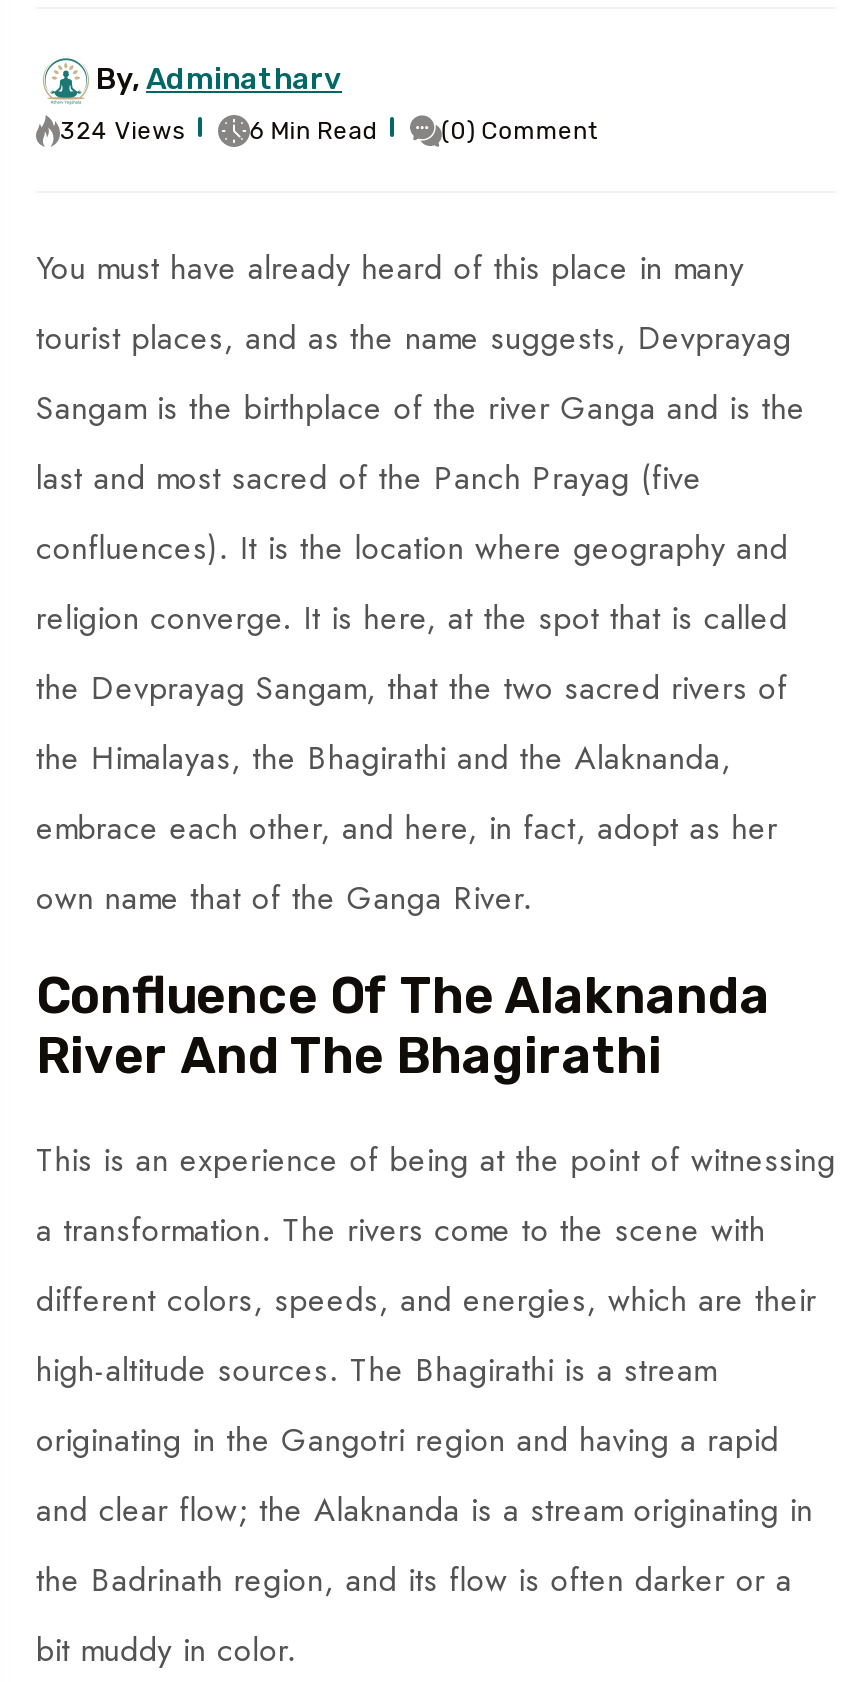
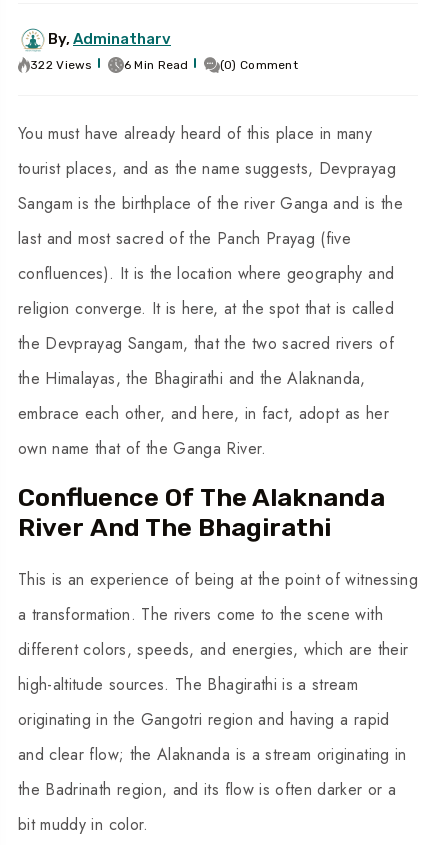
- 324 Views
+ 322 Views
